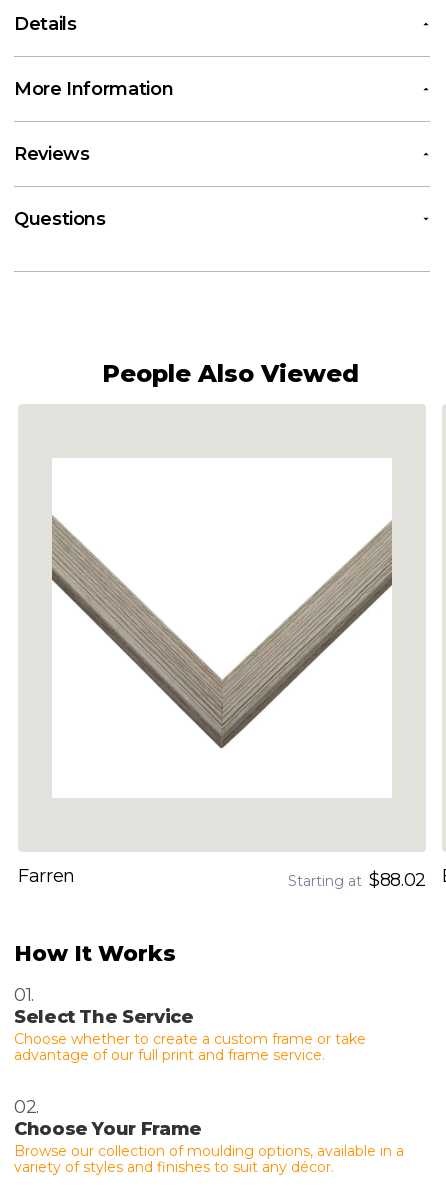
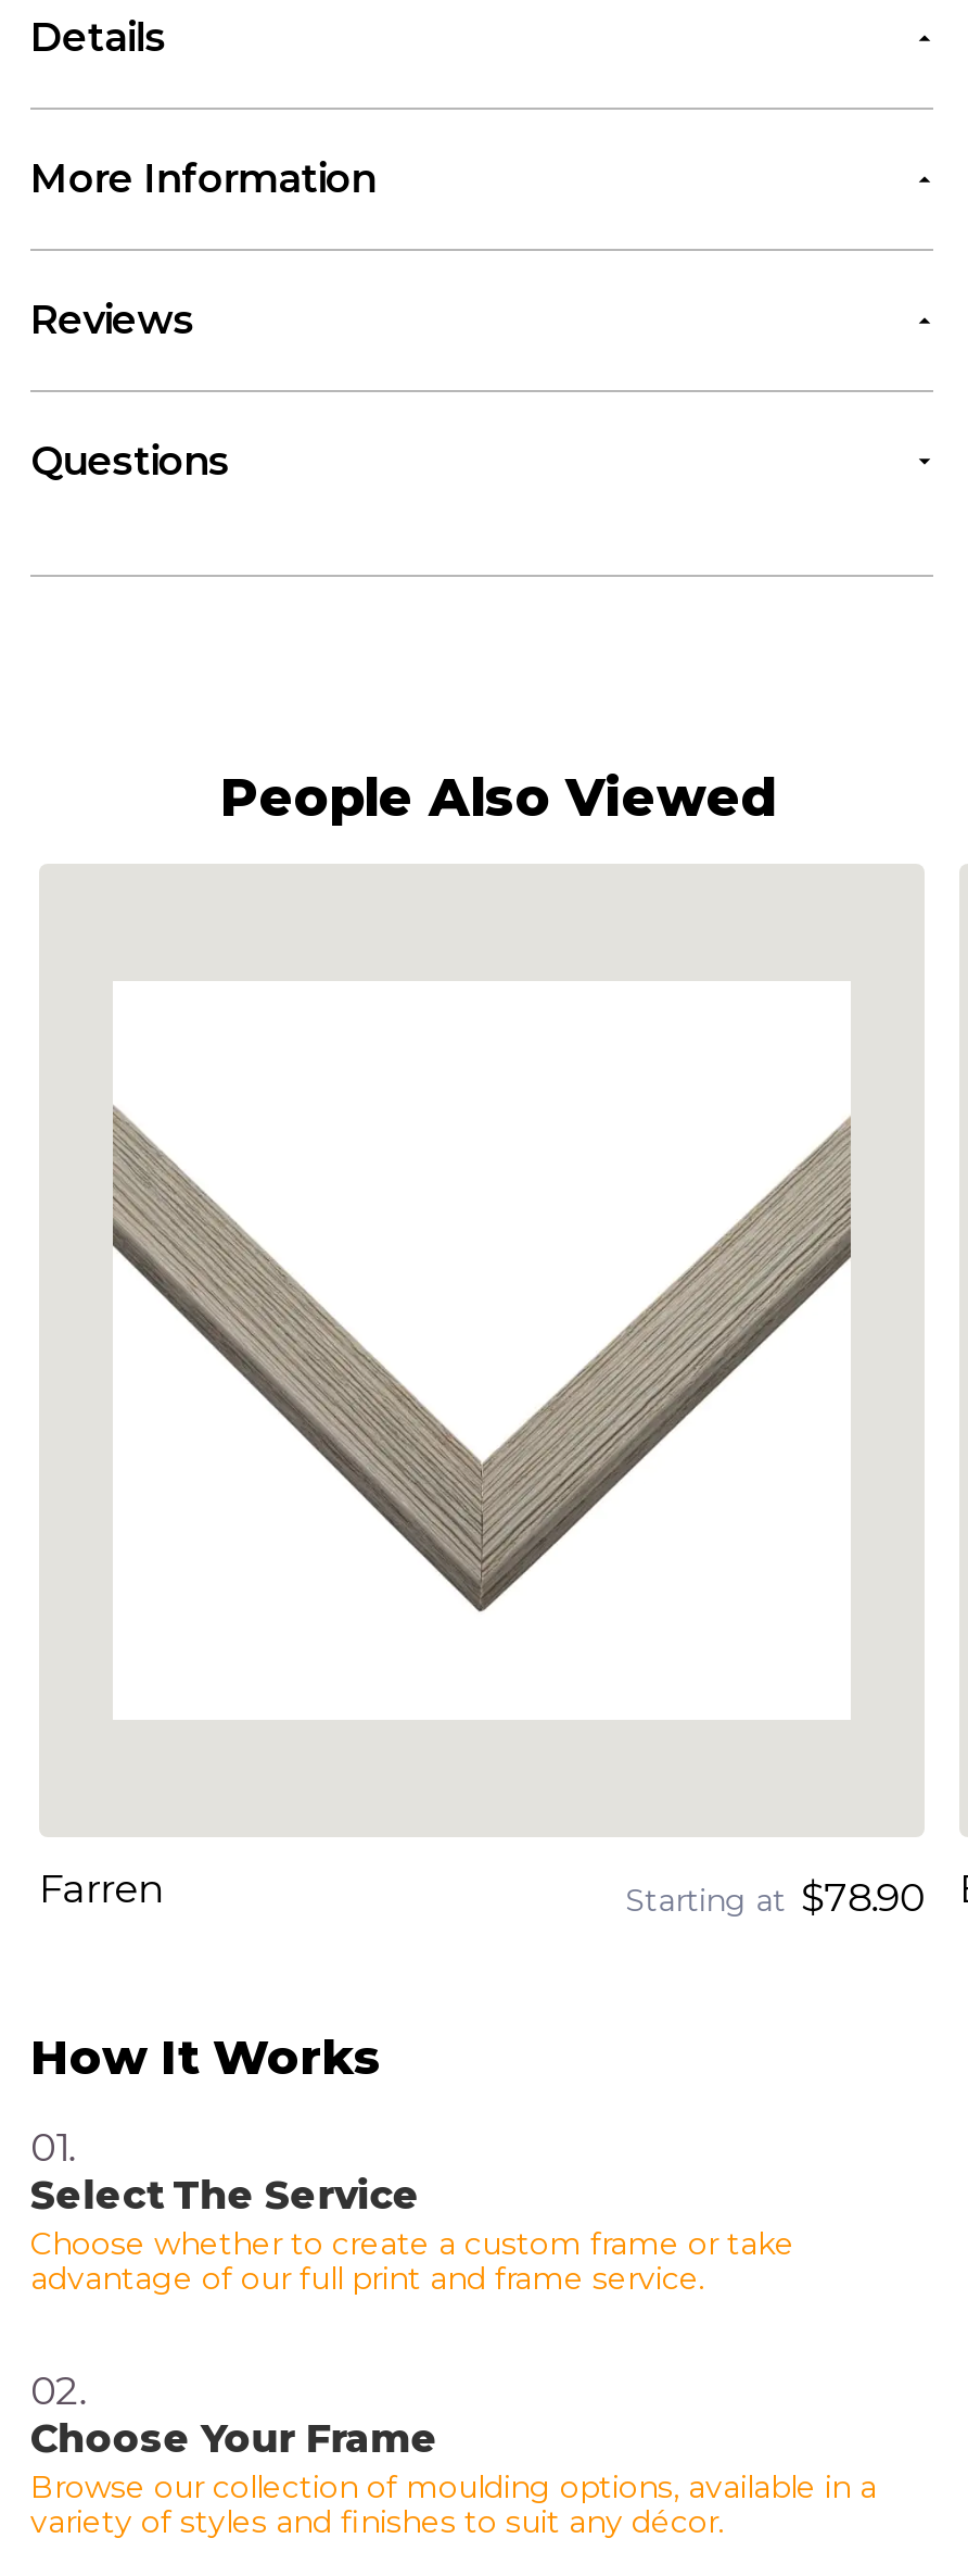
- Starting at $88.02
+ Starting at $78.90
